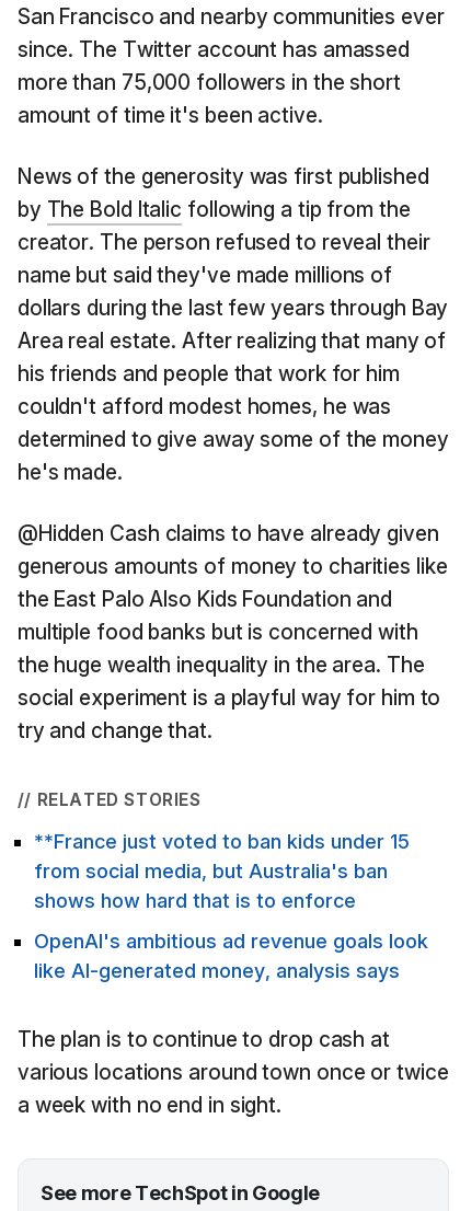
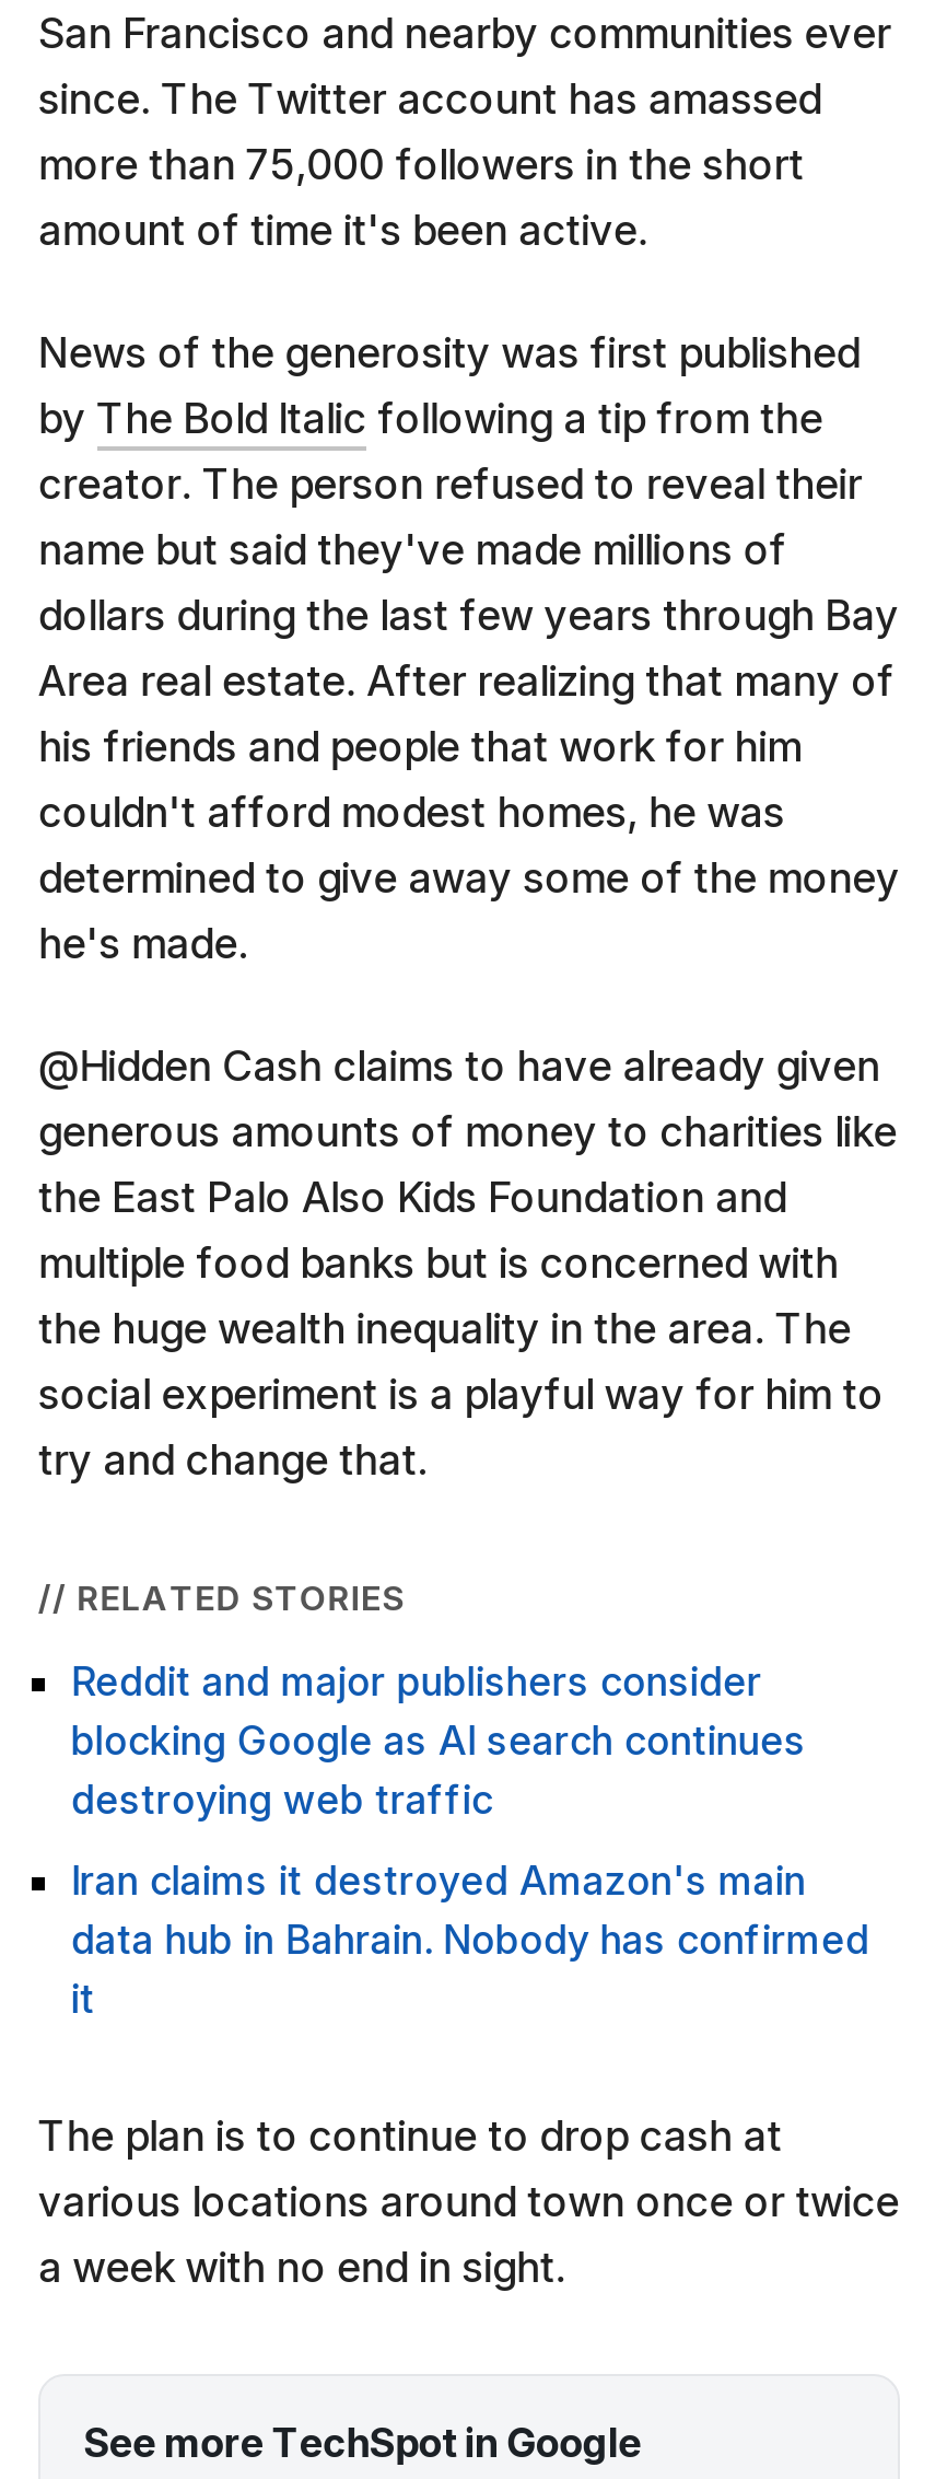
- **France just voted to ban kids under 15
- from social media, but Australia's ban
- shows how hard that is to enforce
+ Reddit and major publishers consider
+ blocking Google as AI search continues
+ destroying web traffic

- OpenAI's ambitious ad revenue goals look
- like AI-generated money, analysis says
+ Iran claims it destroyed Amazon's main
+ data hub in Bahrain. Nobody has confirmed
+ it
